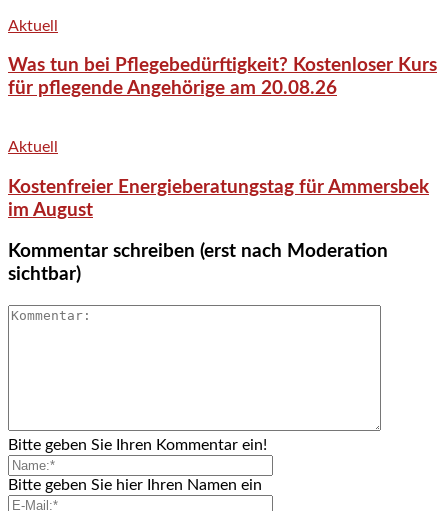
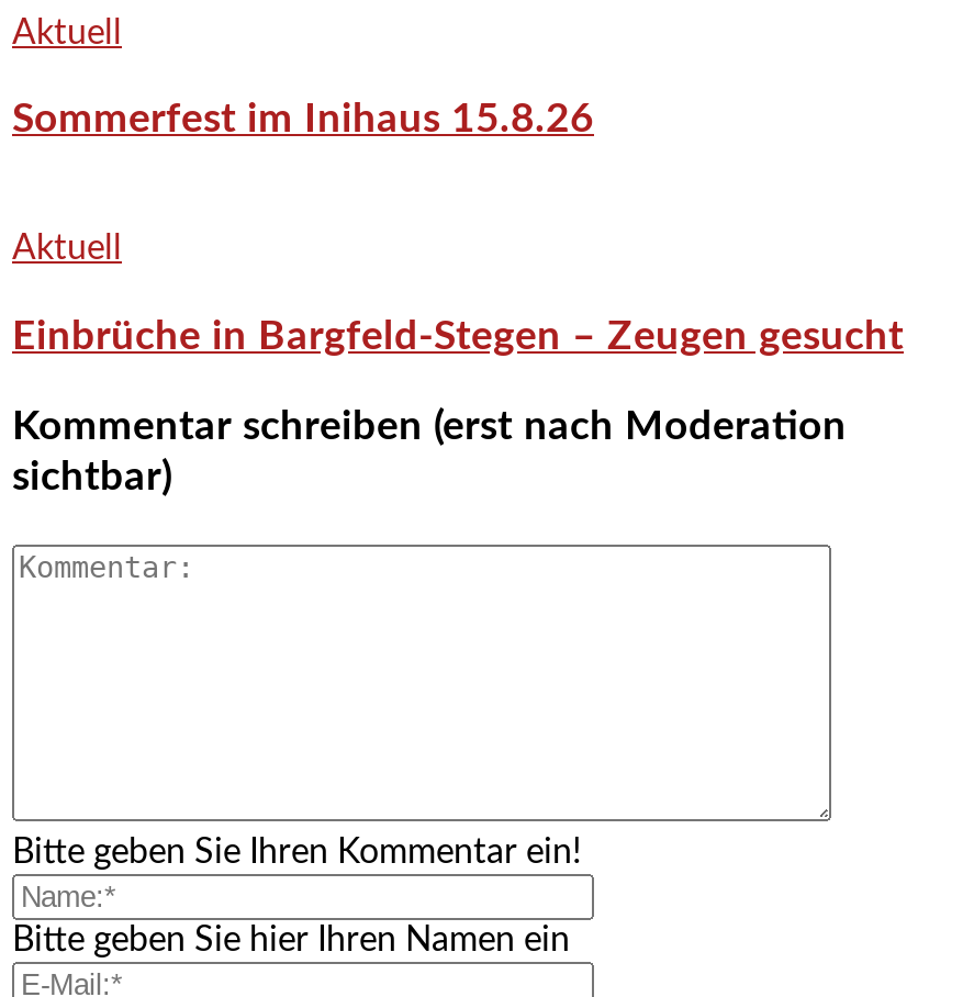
- Was tun bei Pflegebedürftigkeit? Kostenloser Kurs
- für pflegende Angehörige am 20.08.26
+ Sommerfest im Inihaus 15.8.26

- Kostenfreier Energieberatungstag für Ammersbek
- im August
+ Einbrüche in Bargfeld-Stegen – Zeugen gesucht
